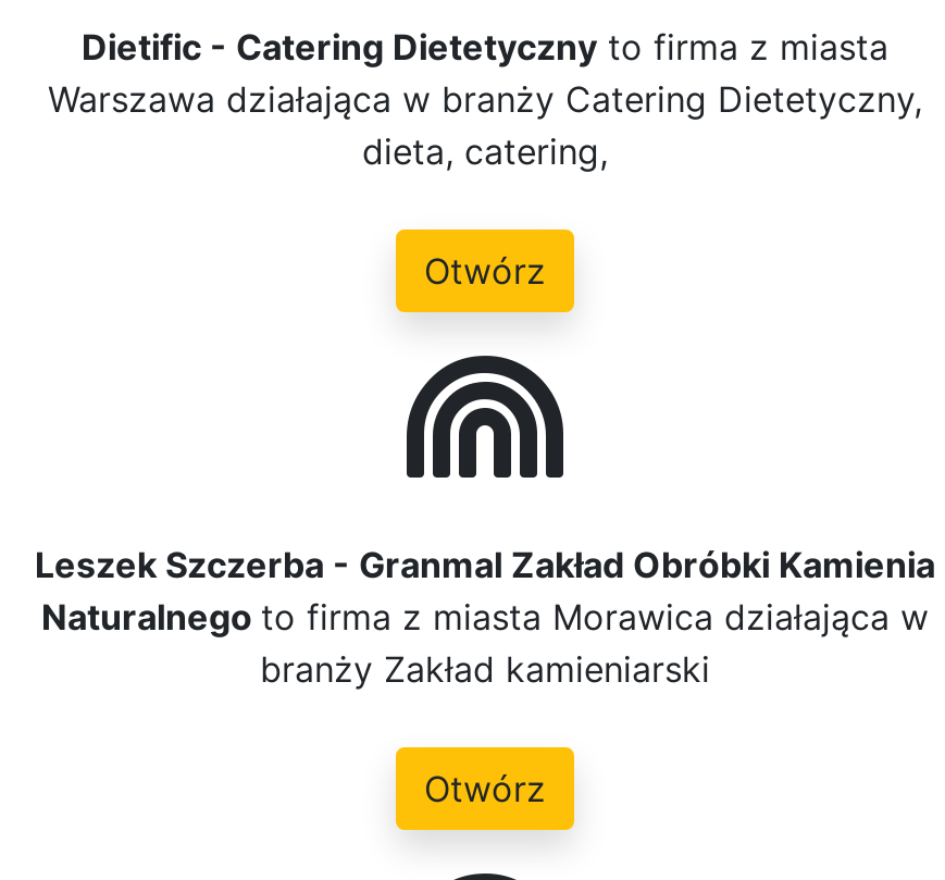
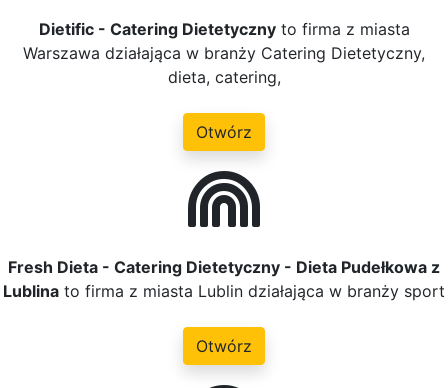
- Leszek Szczerba - Granmal Zakład Obróbki Kamienia
- Naturalnego to firma z miasta Morawica działająca w
- branży Zakład kamieniarski
+ Fresh Dieta - Catering Dietetyczny - Dieta Pudełkowa z
+ Lublina to firma z miasta Lublin działająca w branży sport
